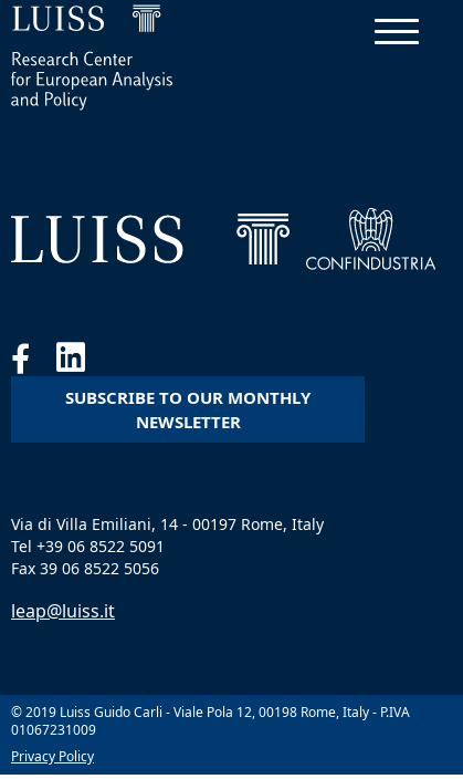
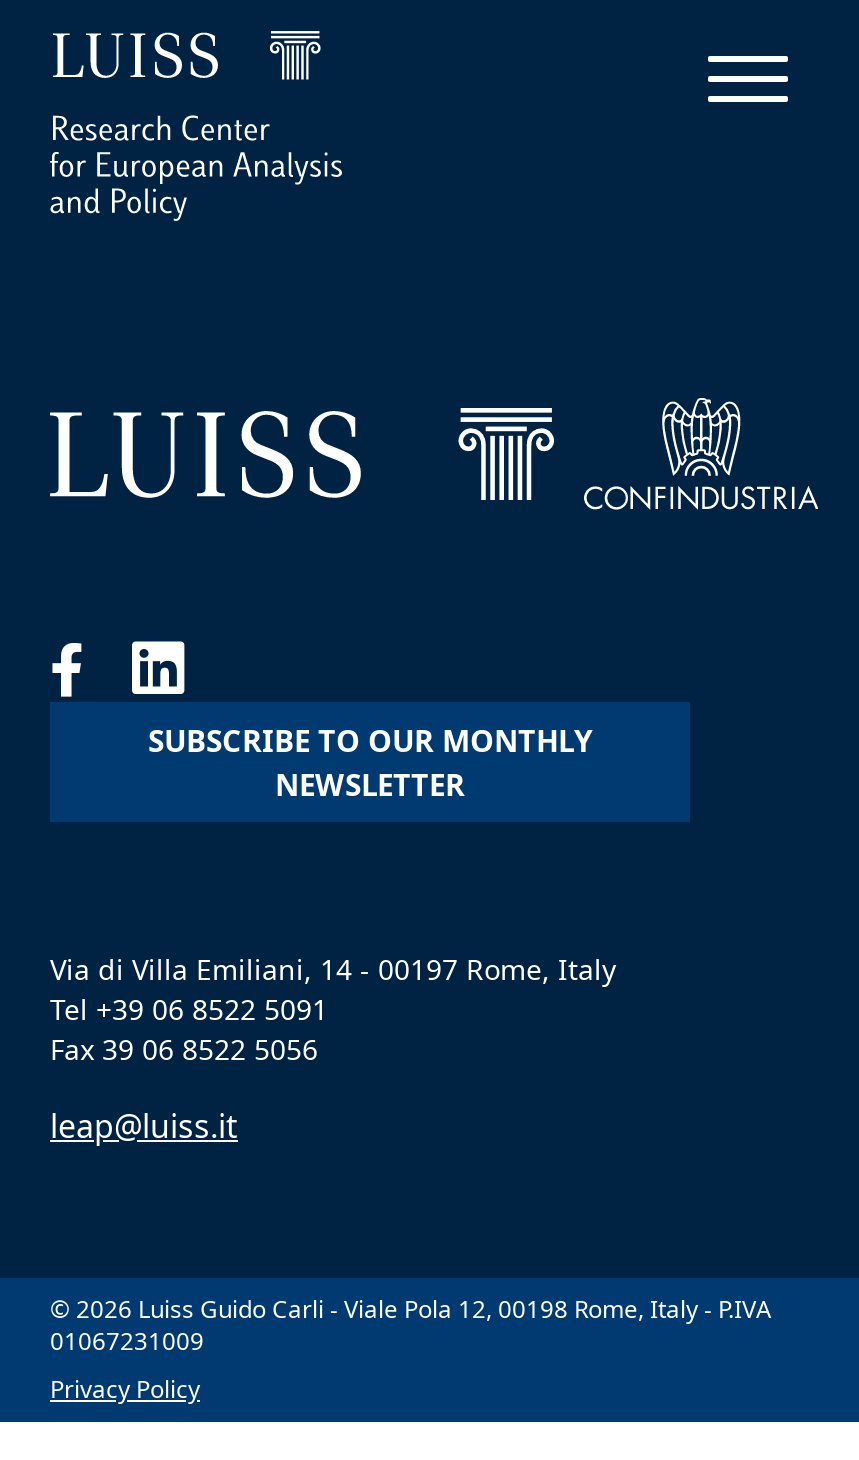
- © 2019 Luiss Guido Carli - Viale Pola 12, 00198 Rome, Italy - P.IVA
+ © 2026 Luiss Guido Carli - Viale Pola 12, 00198 Rome, Italy - P.IVA
